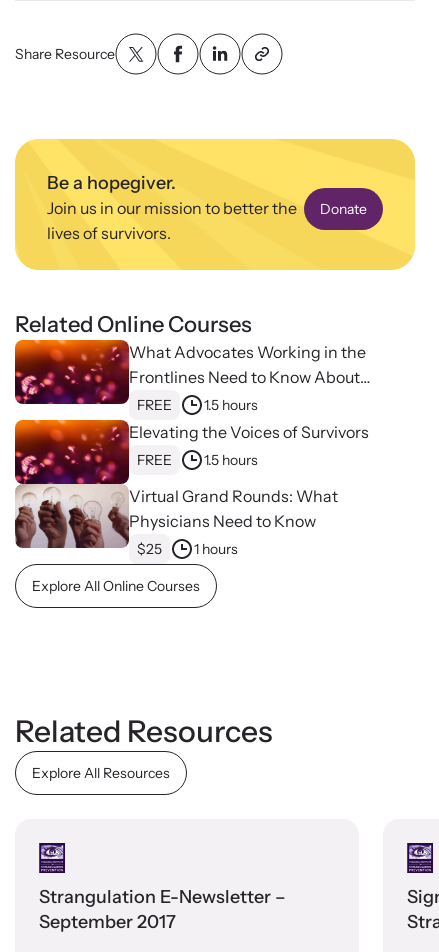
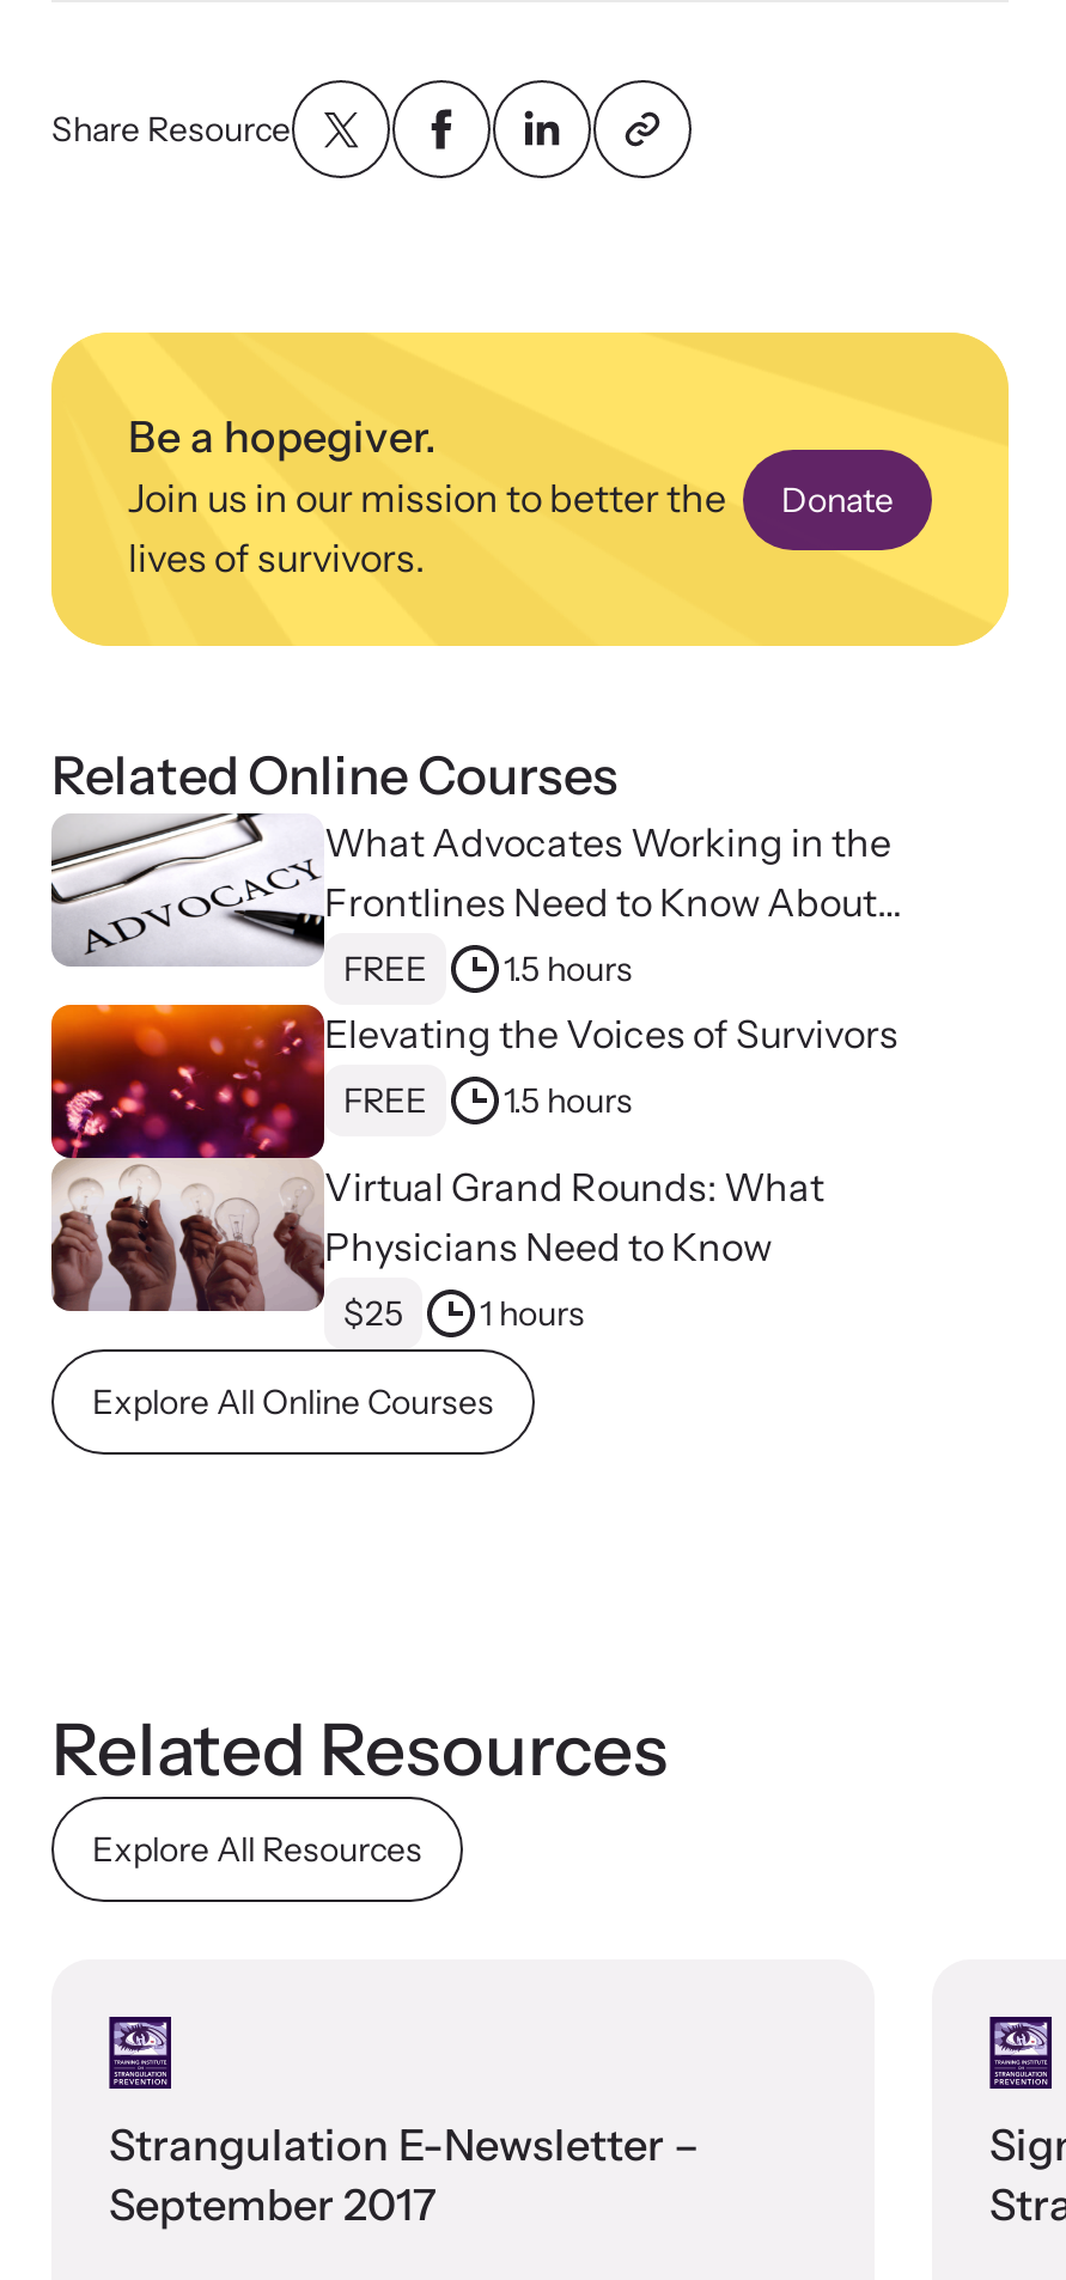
- [image]
+ [image]
